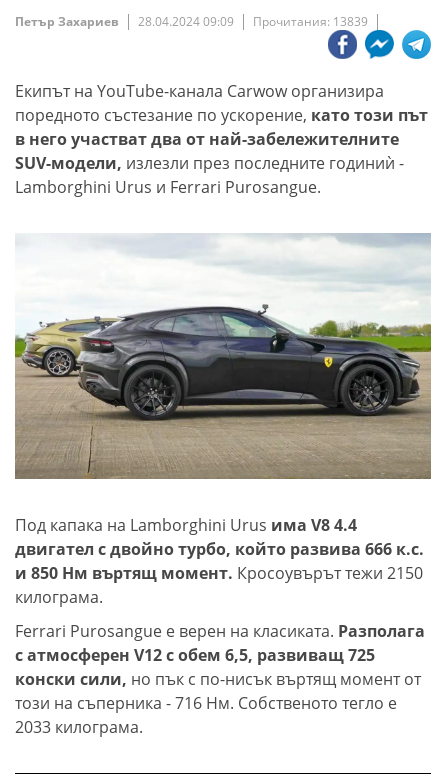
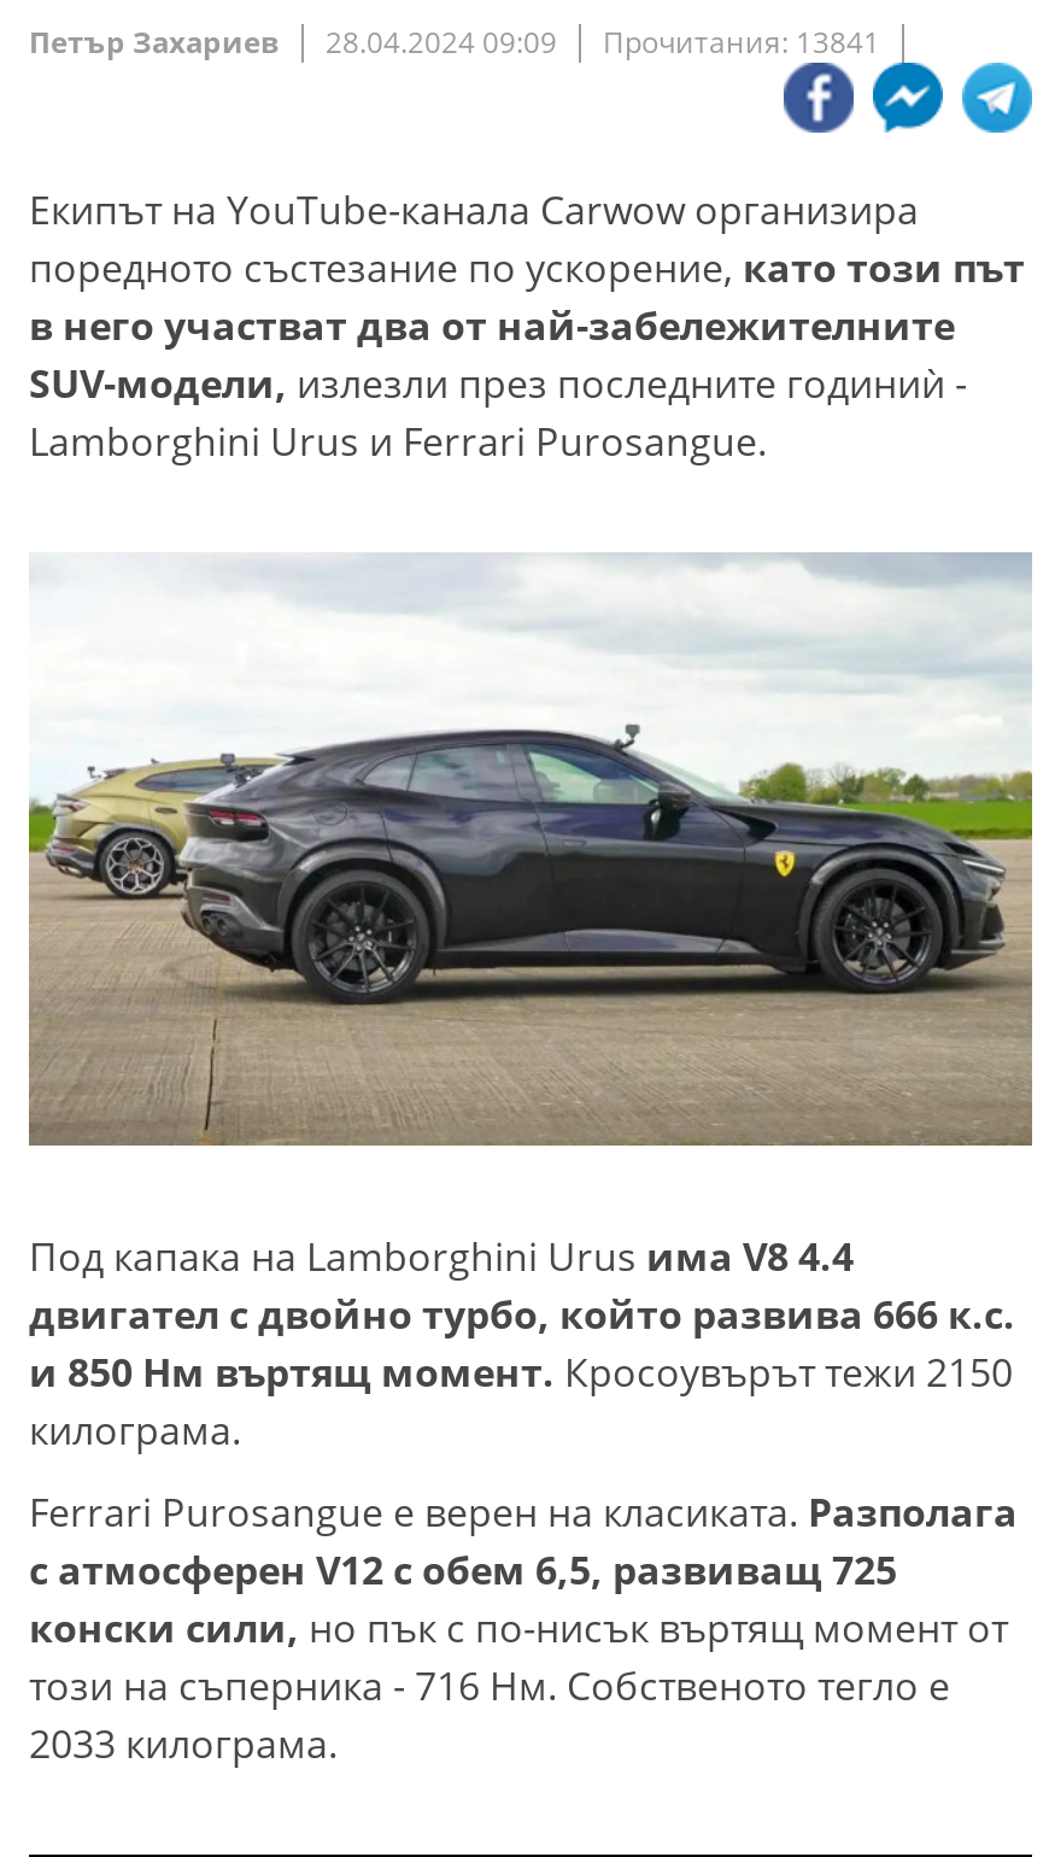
- Петър Захариев 28.04.2024 09:09 Прочитания: 13839
+ Петър Захариев 28.04.2024 09:09 Прочитания: 13841
